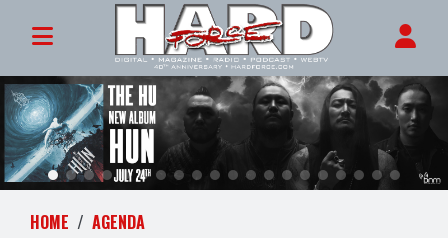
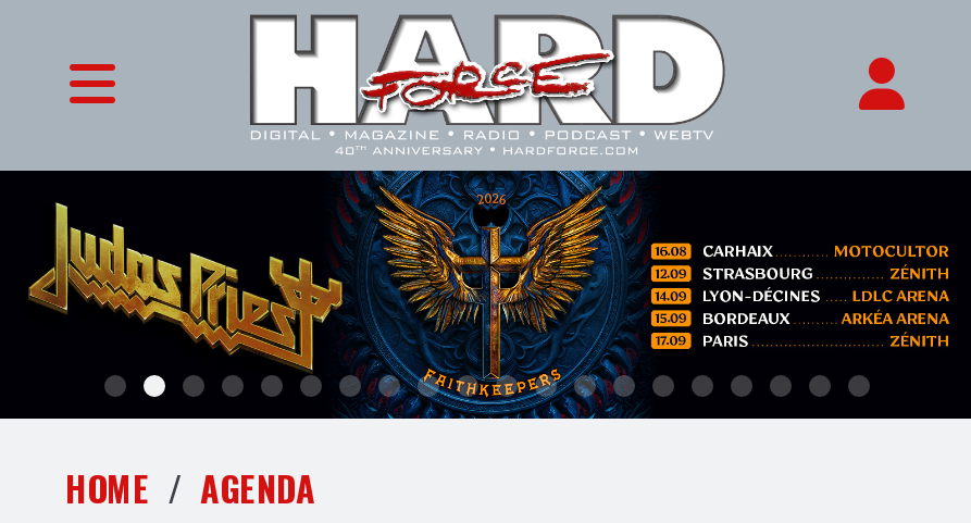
- [image]
+ [image]
